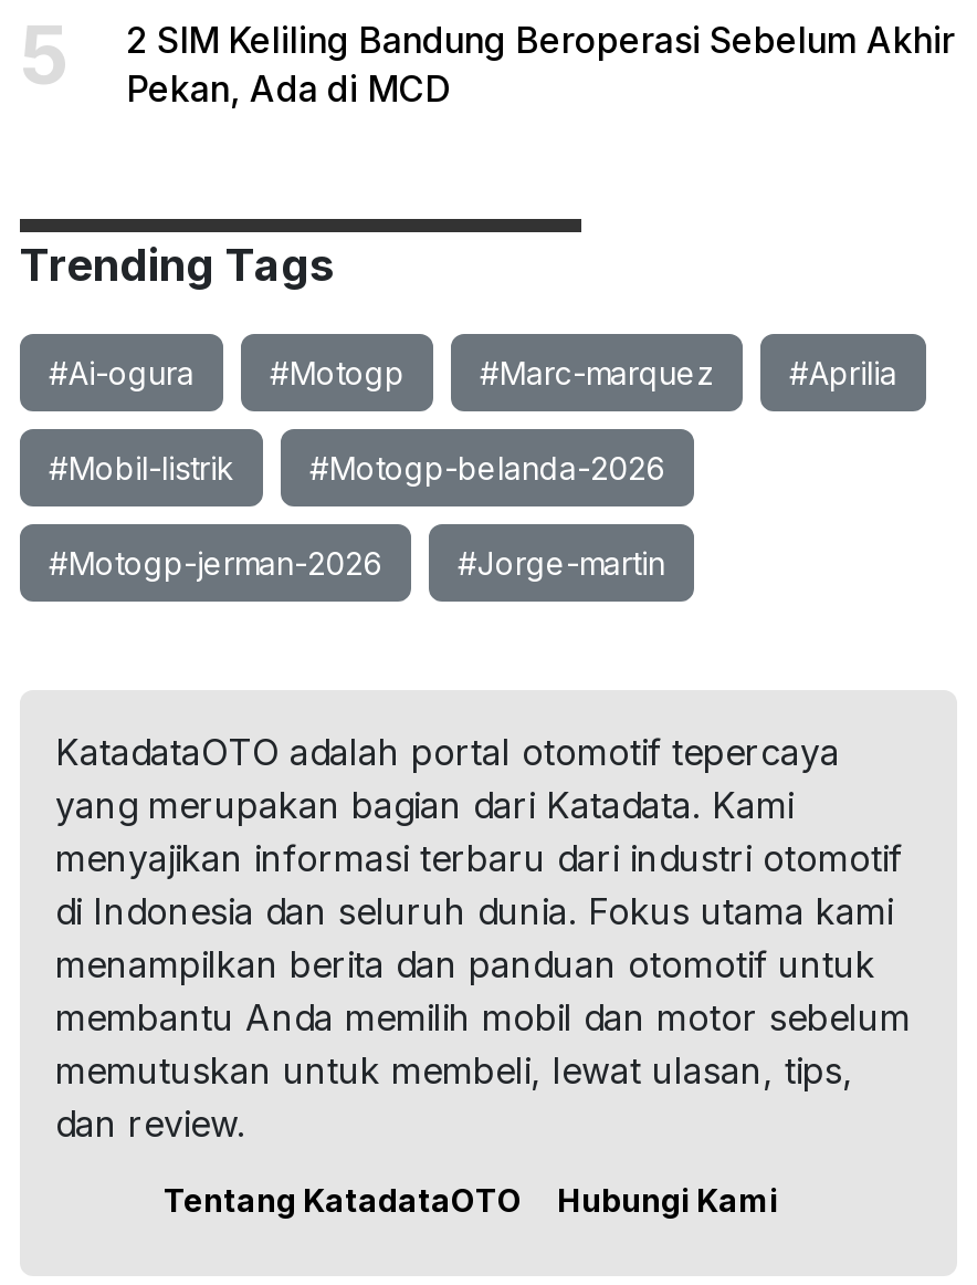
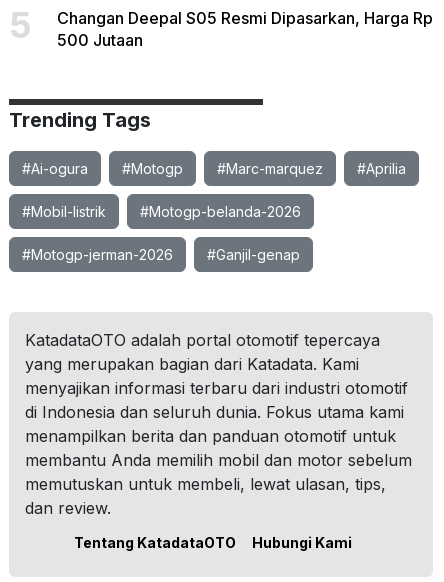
- 2 SIM Keliling Bandung Beroperasi Sebelum Akhir
- Pekan, Ada di MCD
+ Changan Deepal S05 Resmi Dipasarkan, Harga Rp
+ 500 Jutaan

- #Jorge-martin
+ #Ganjil-genap
